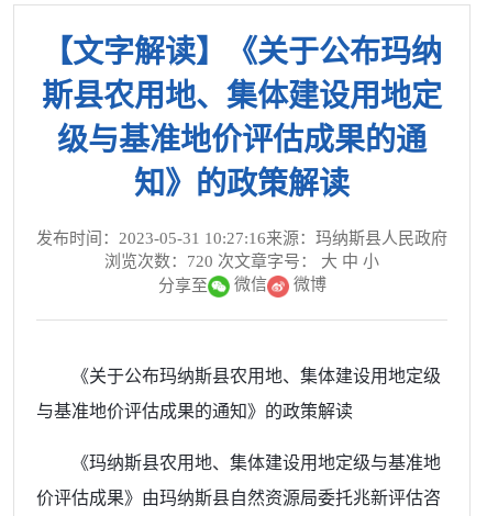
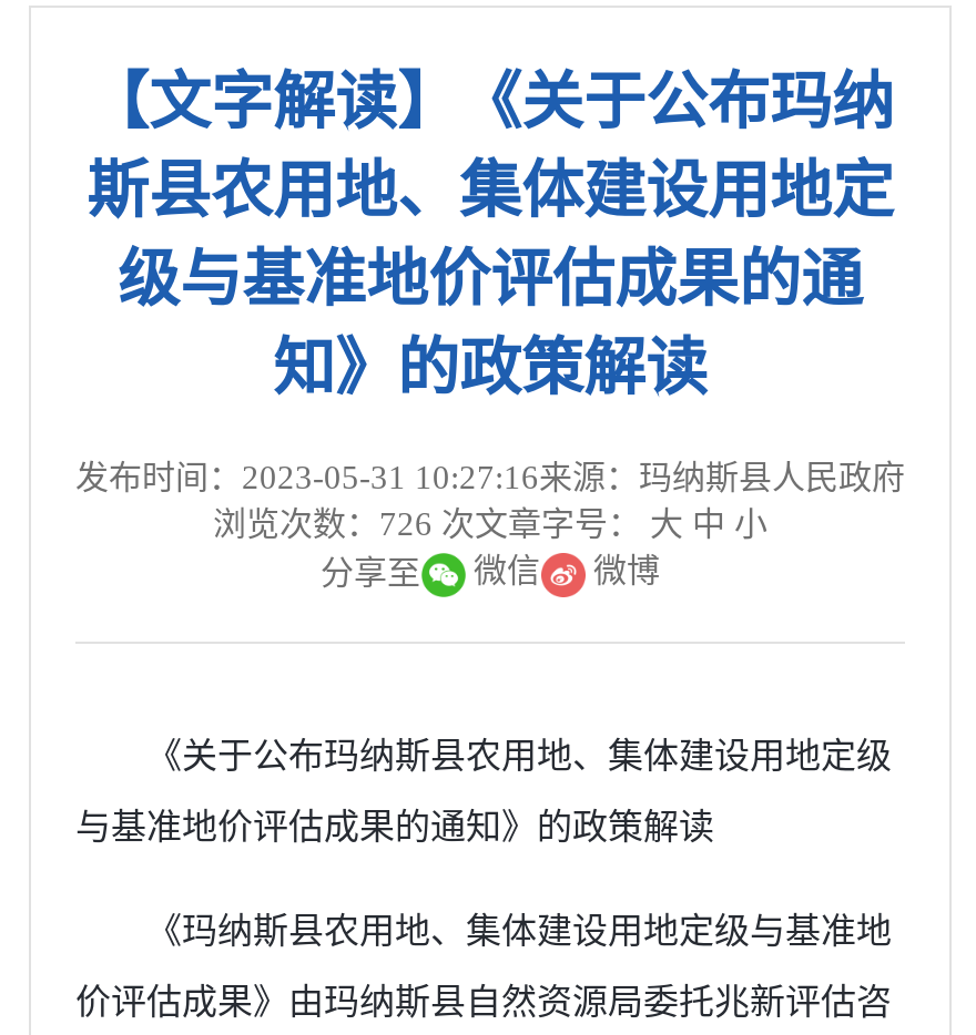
- 浏览次数：720次文章字号：大 中 小
+ 浏览次数：726次文章字号：大 中 小
